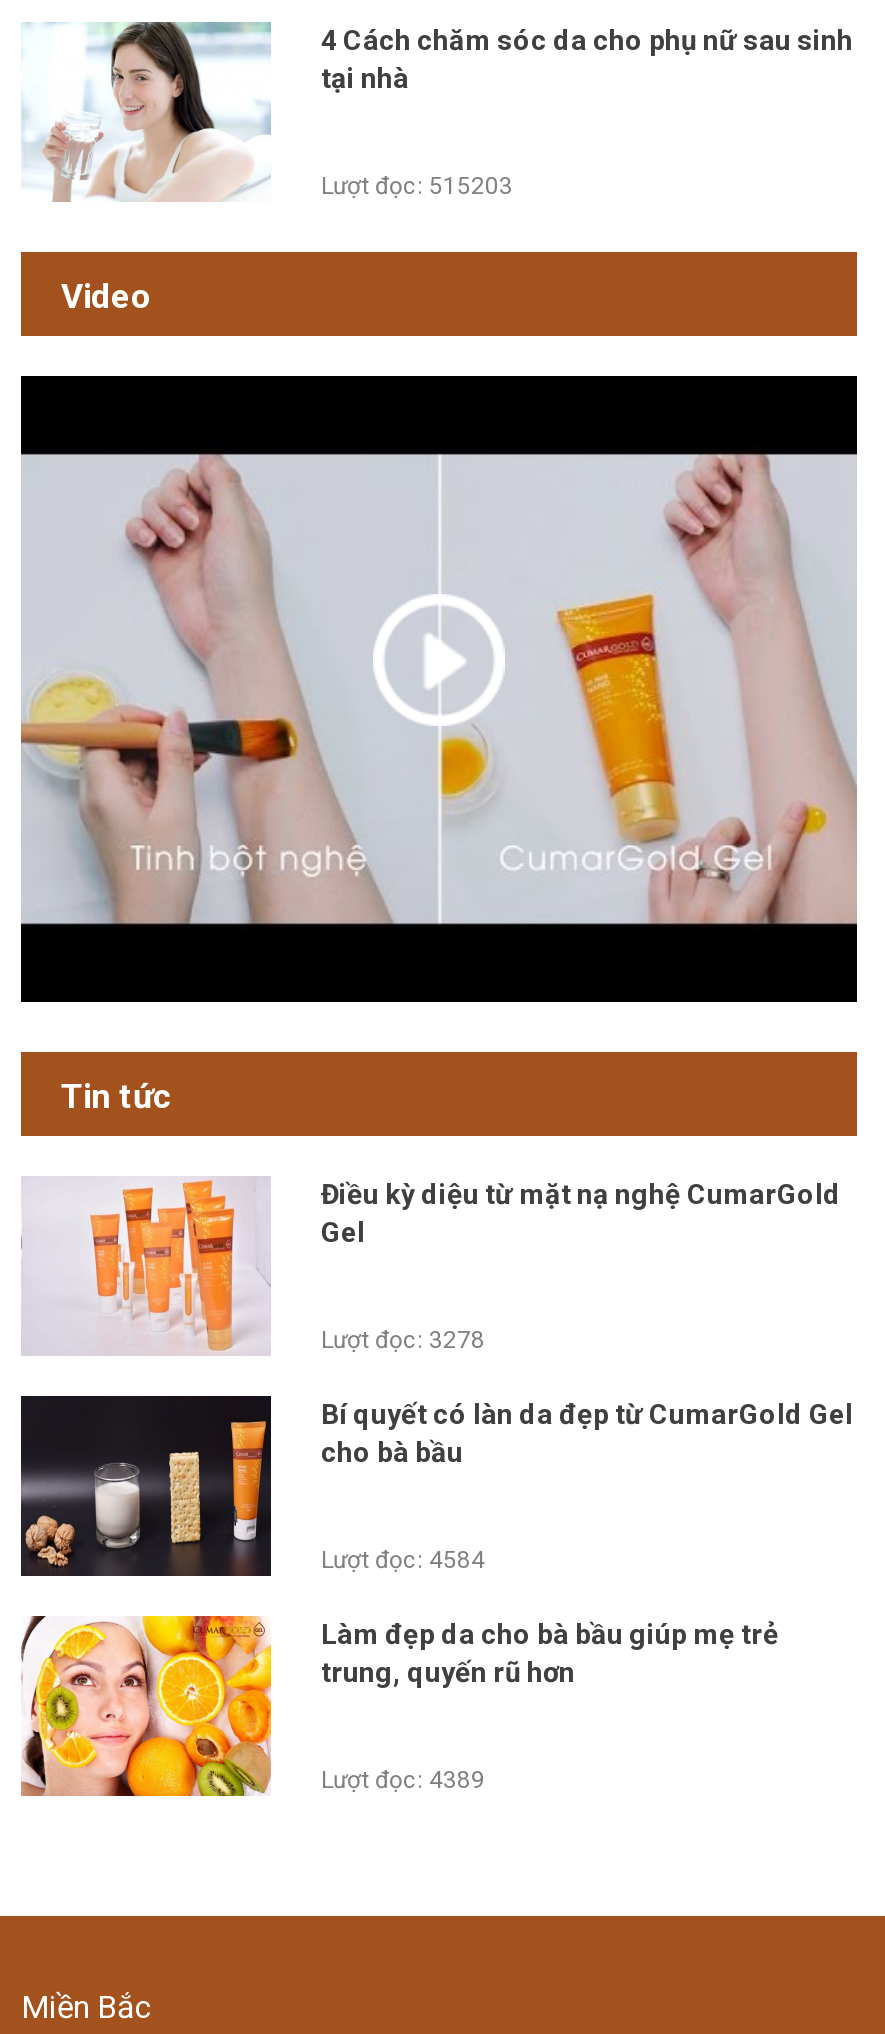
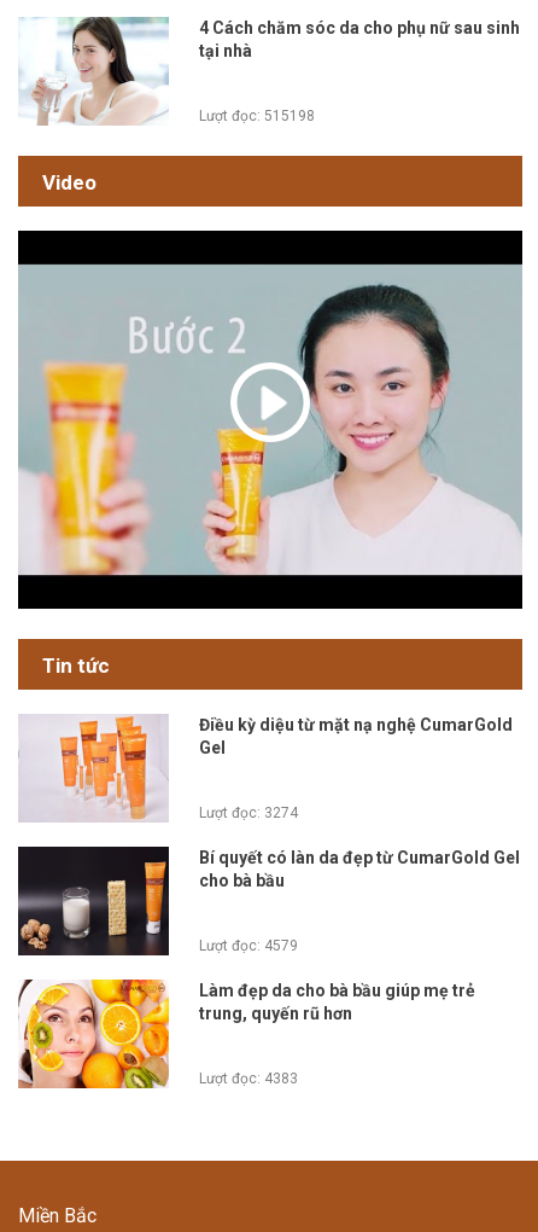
- Lượt đọc: 515203
+ Lượt đọc: 515198

- [image]
+ [image]

- Lượt đọc: 3278
+ Lượt đọc: 3274

- Lượt đọc: 4584
+ Lượt đọc: 4579

- Lượt đọc: 4389
+ Lượt đọc: 4383
